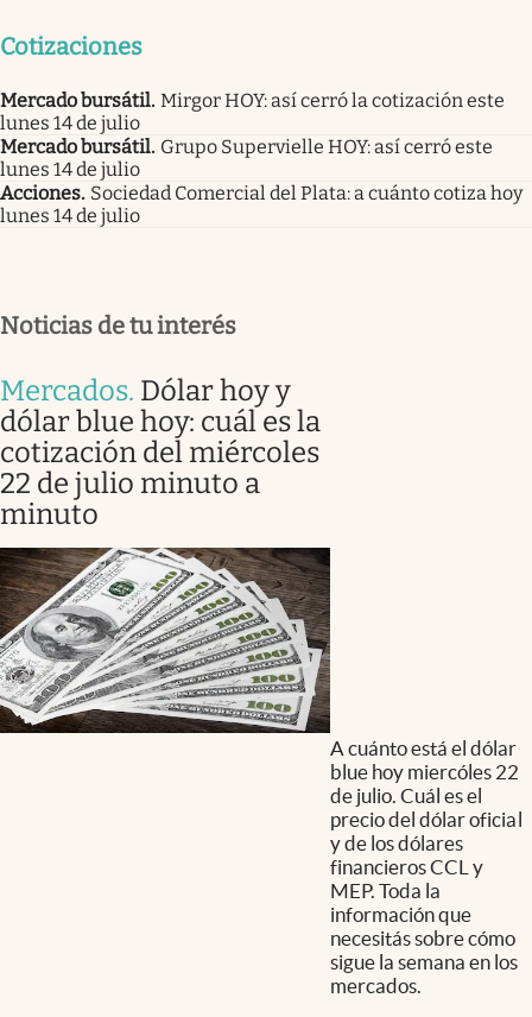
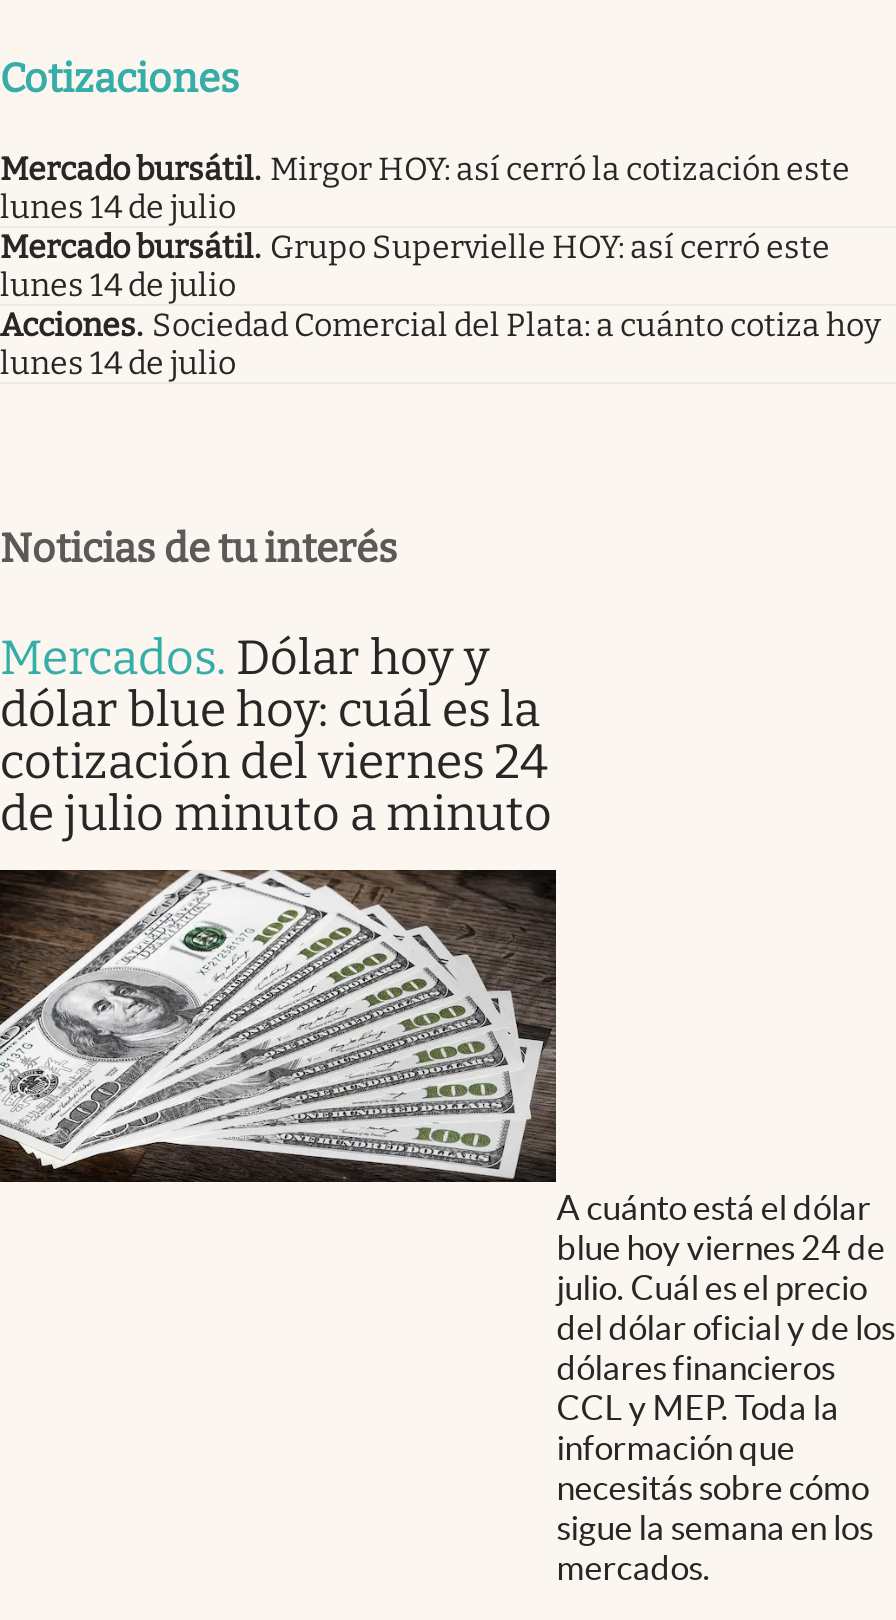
- cotización del miércoles
- 22 de julio minuto a
- minuto
+ cotización del viernes 24
+ de julio minuto a minuto

- blue hoy miercóles 22
- de julio. Cuál es el
- precio del dólar oficial
- y de los dólares
- financieros CCL y
- MEP. Toda la
+ blue hoy viernes 24 de
+ julio. Cuál es el precio
+ del dólar oficial y de los
+ dólares financieros
+ CCL y MEP. Toda la
